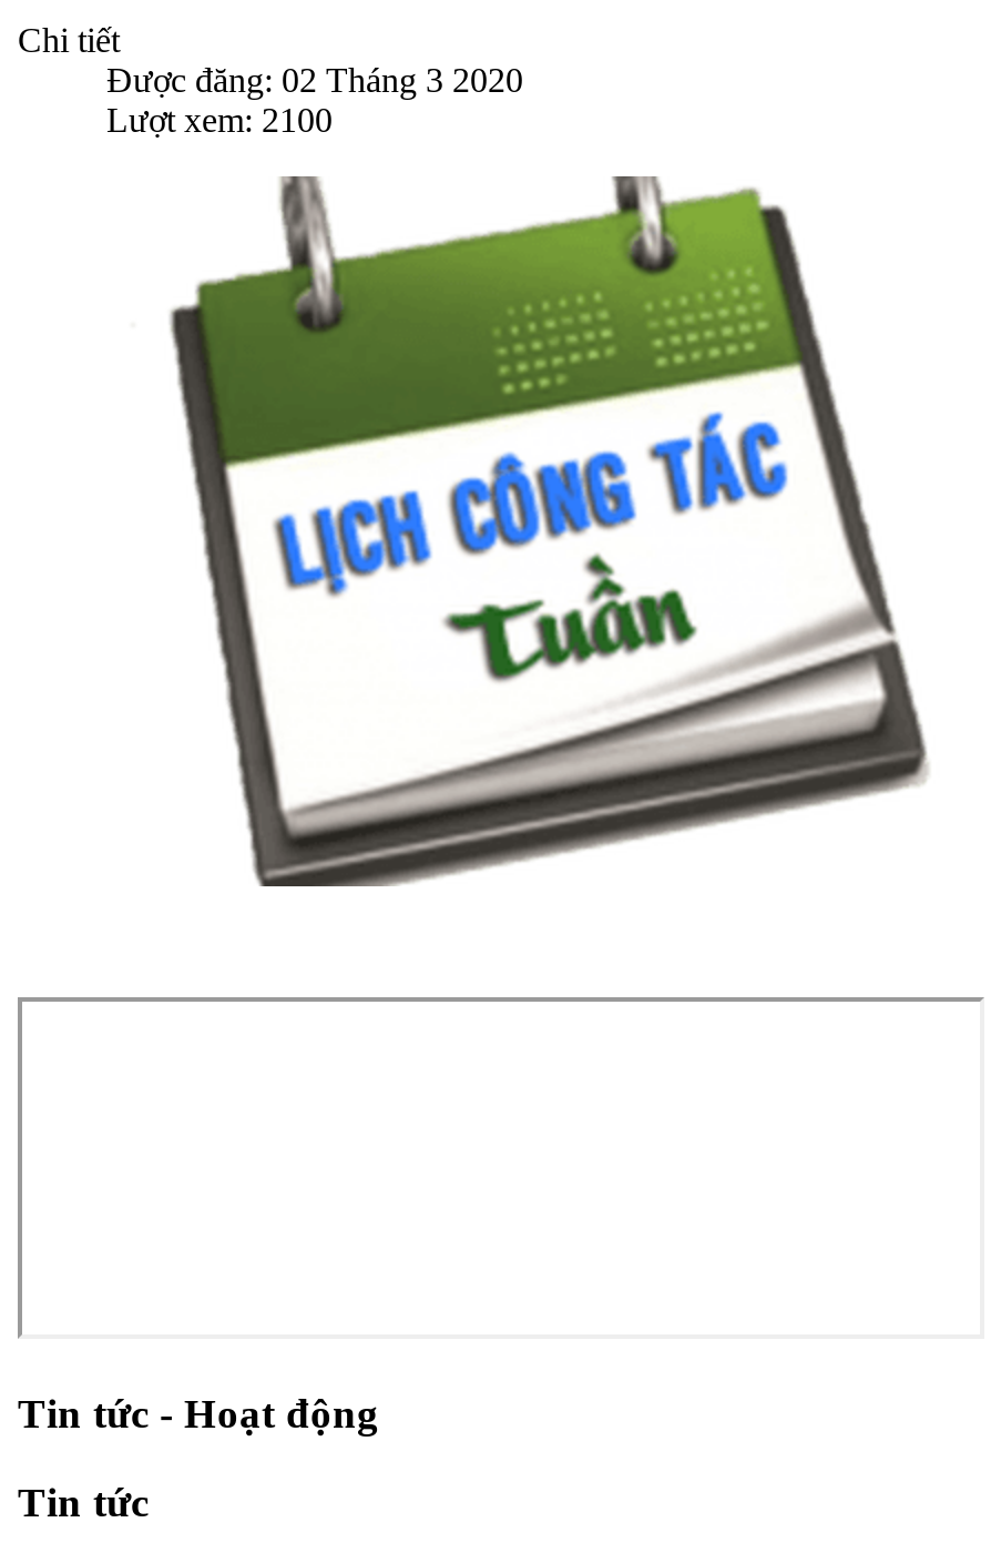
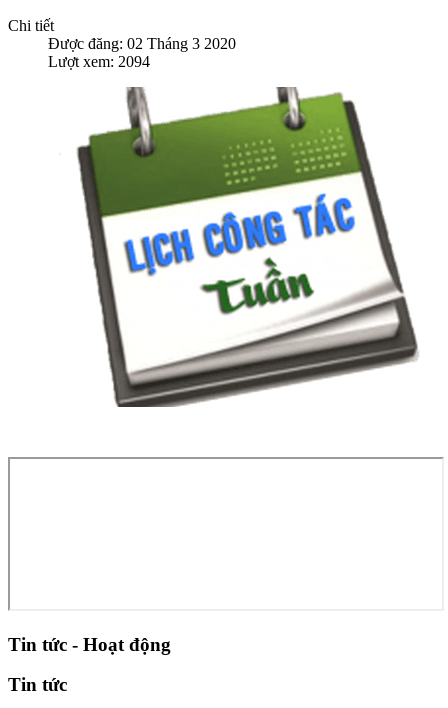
- Lượt xem: 2100
+ Lượt xem: 2094
